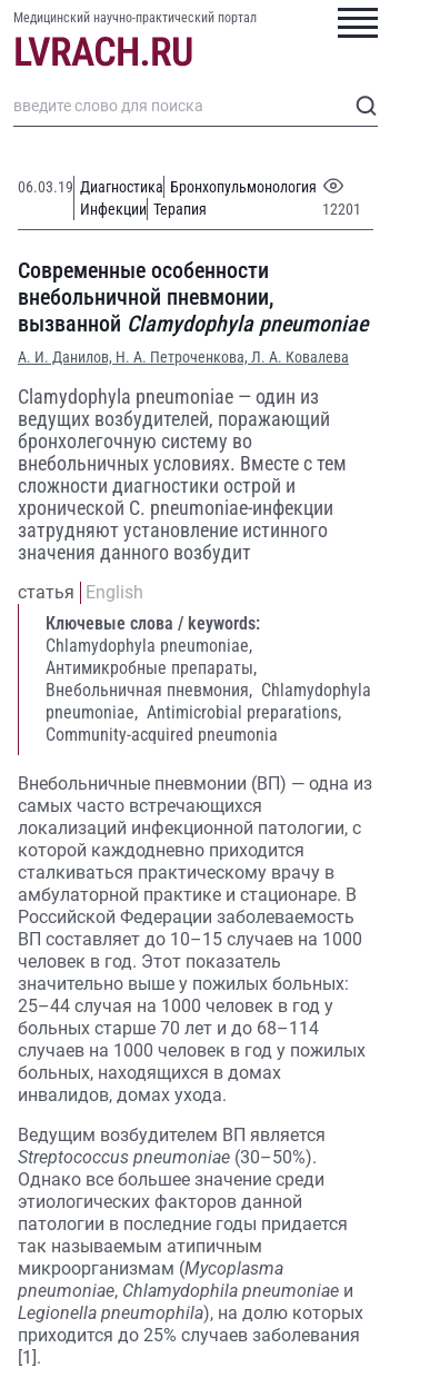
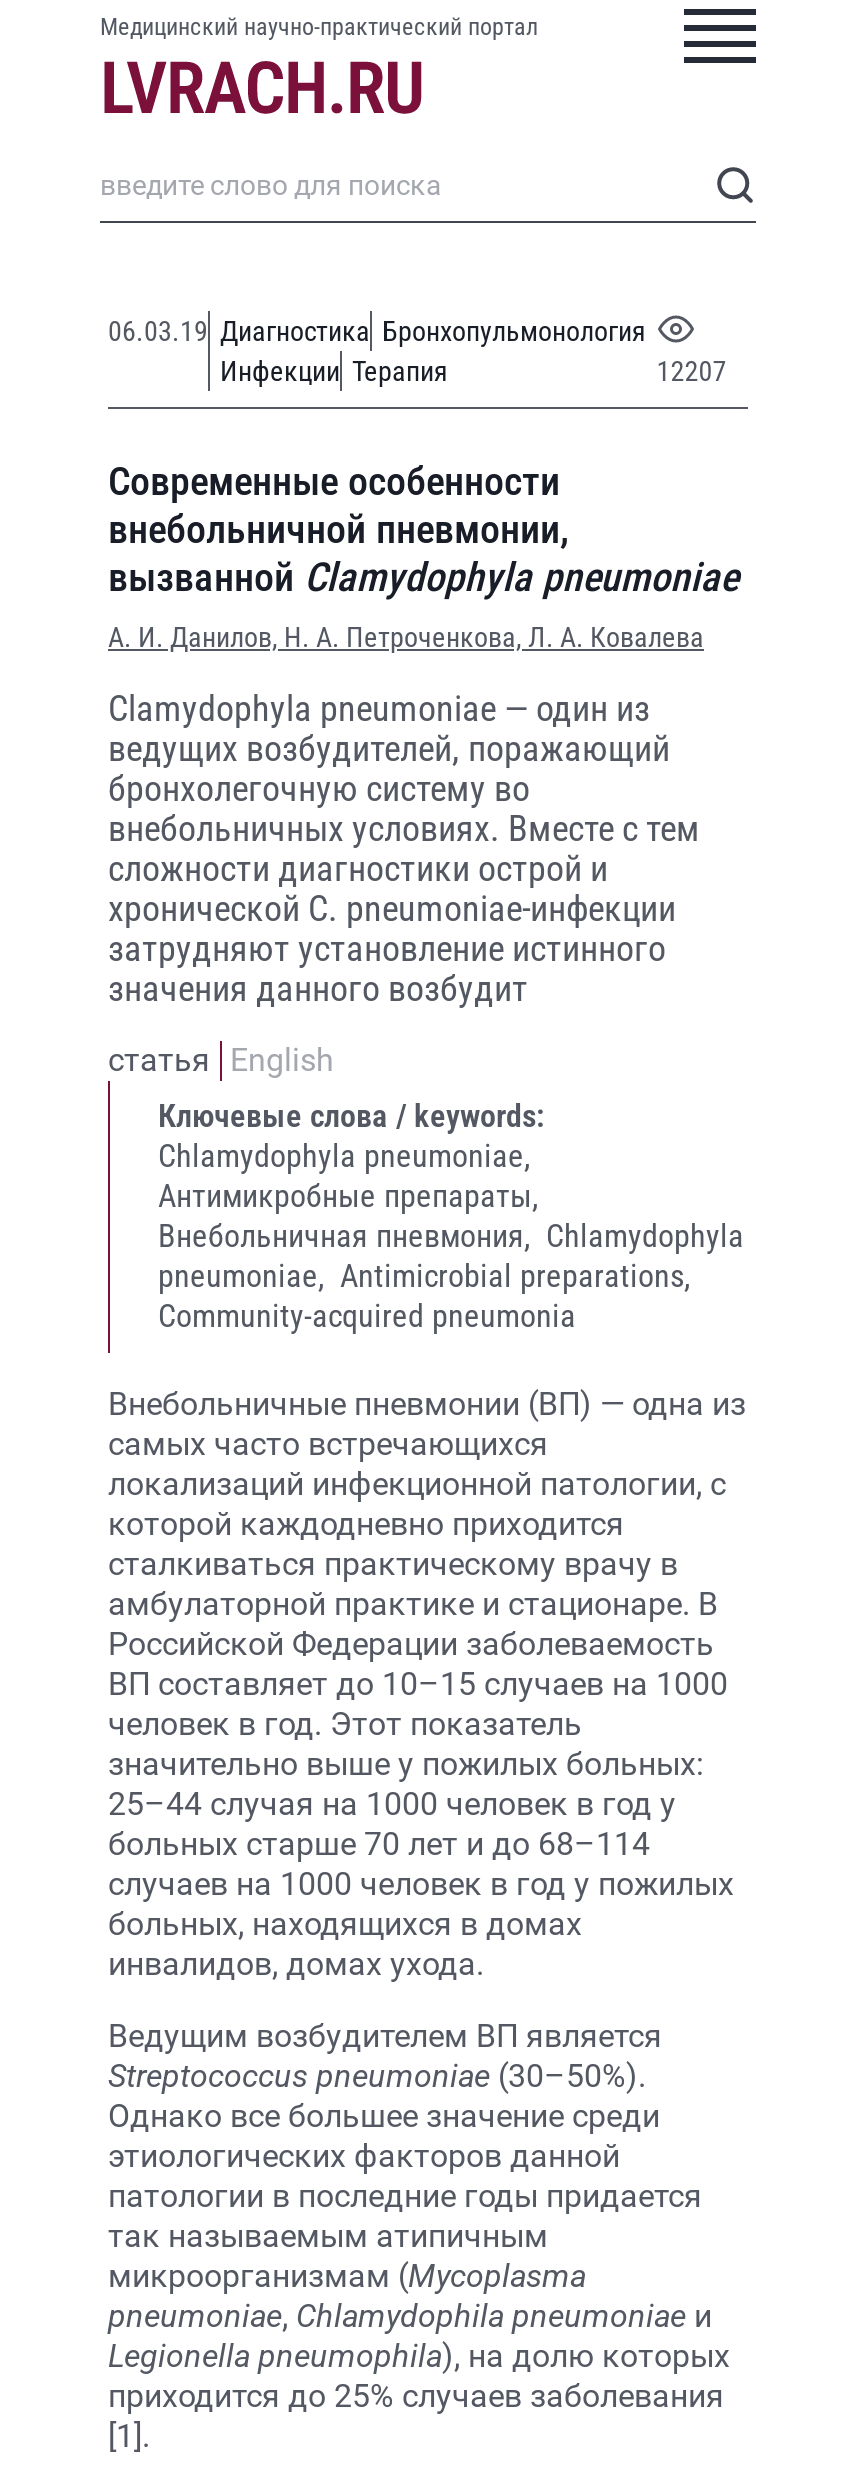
- 12201
+ 12207
